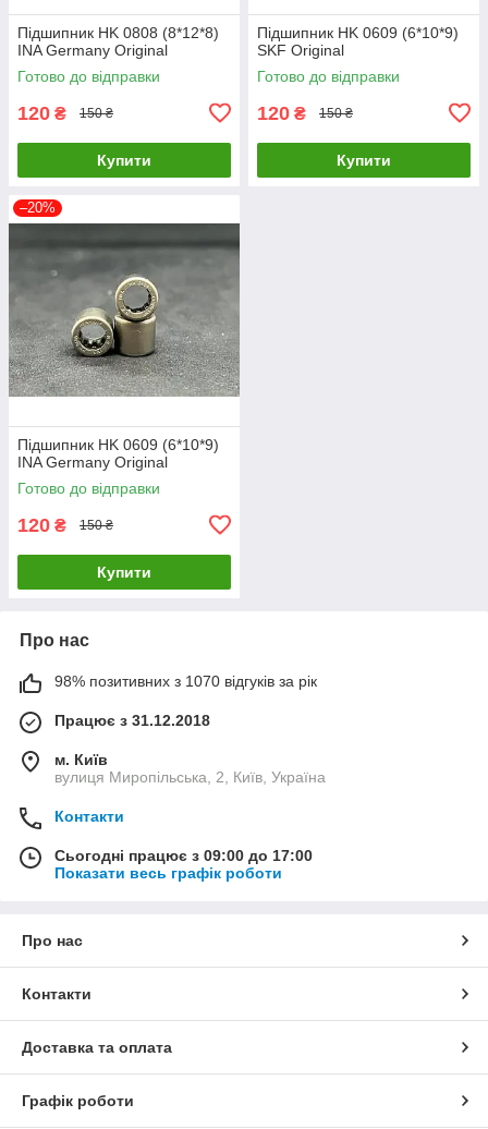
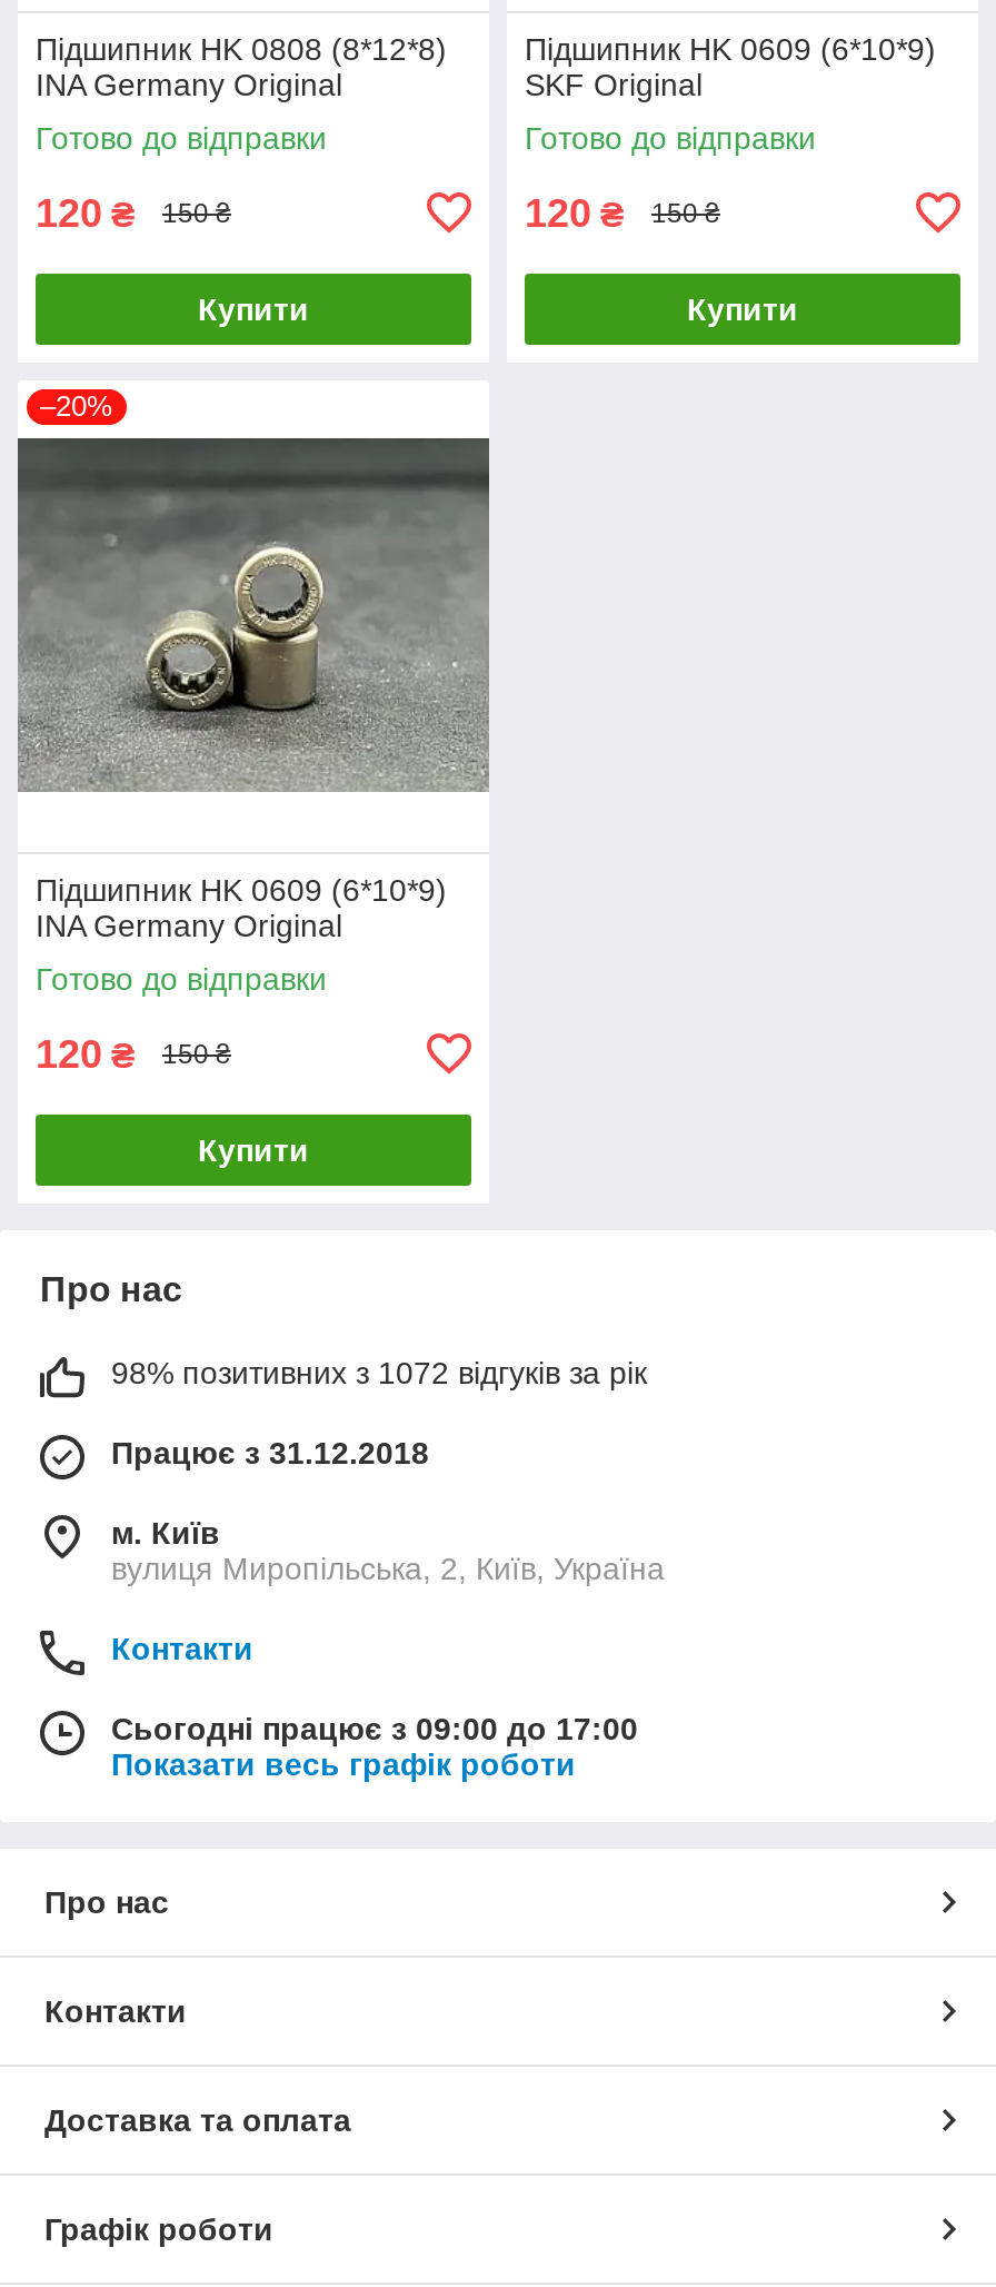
- 98% позитивних з 1070 відгуків за рік
+ 98% позитивних з 1072 відгуків за рік
